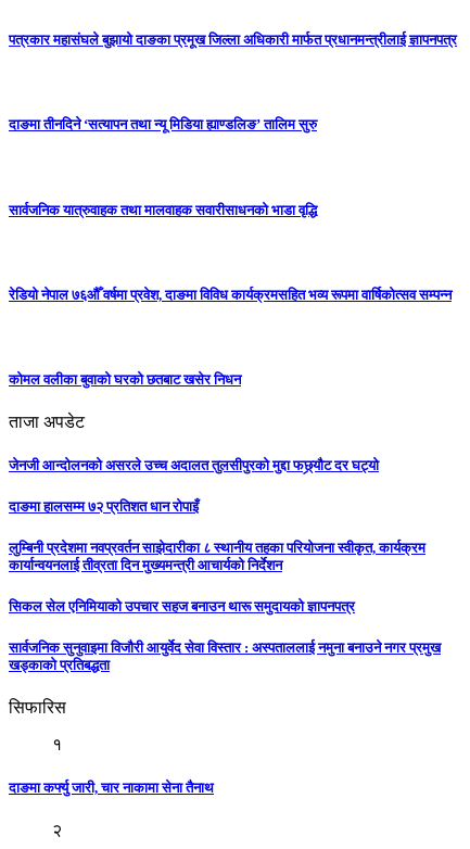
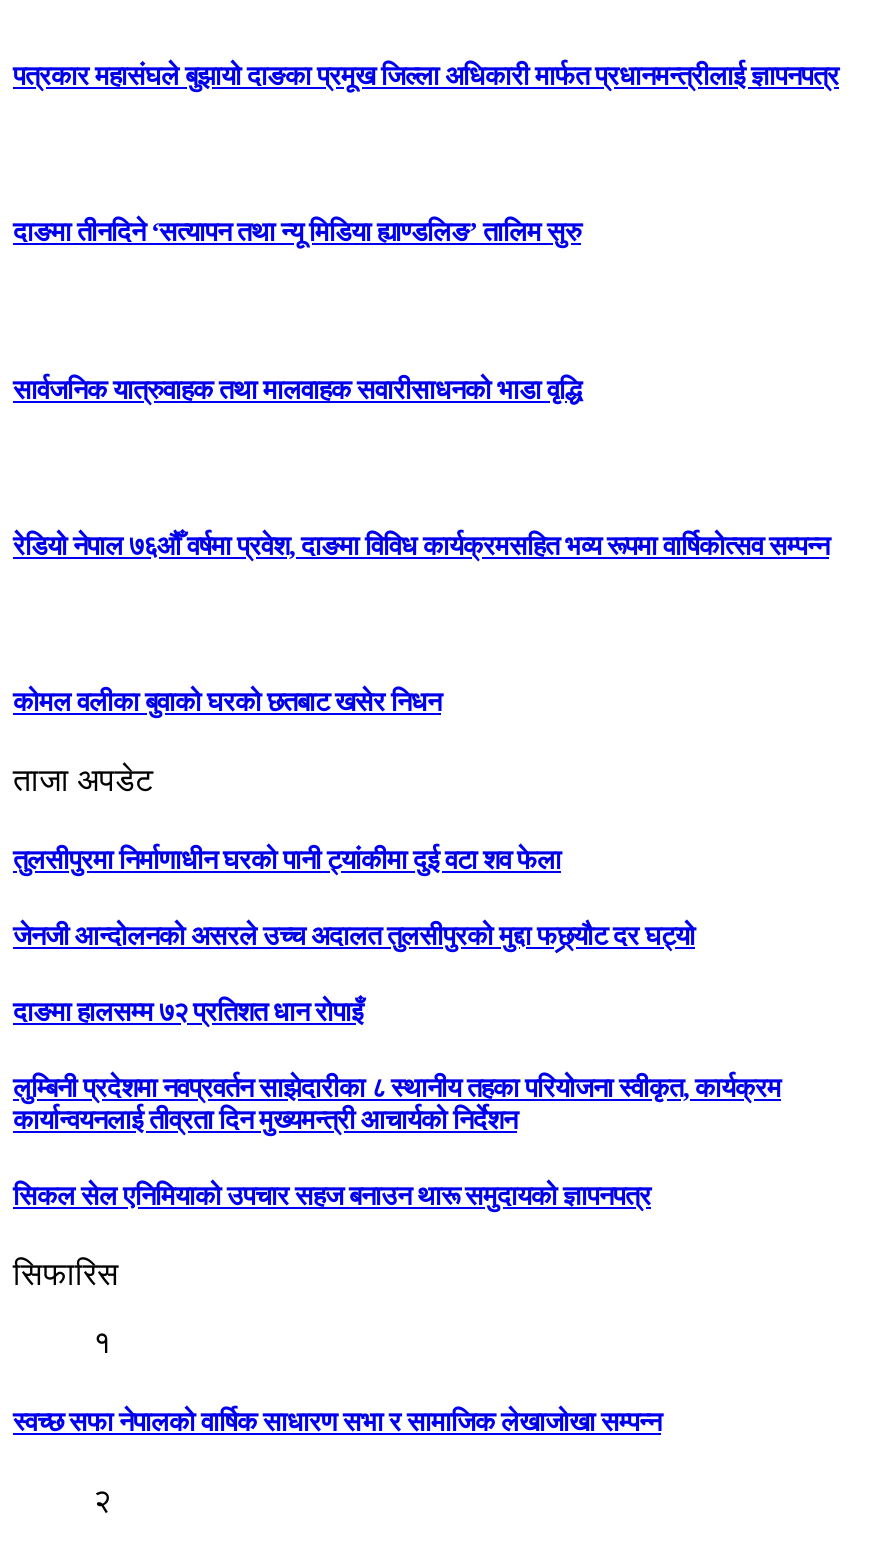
+ तुलसीपुरमा निर्माणाधीन घरको पानी ट्यांकीमा दुई वटा शव फेला

moved down: जेनजी आन्दोलनको असरले उच्च अदालत तुलसीपुरको मुद्दा फछ्र्यौट दर घट्यो | दाङमा हालसम्म ७२ प्रतिशत धान रोपाइँ | लुम्बिनी प्रदेशमा नवप्रवर्तन साझेदारीका ८ स्थानीय तहका परियोजना स्वीकृत, कार्यक्रम | कार्यान्वयनलाई तीव्रता दिन मुख्यमन्त्री आचार्यको निर्देशन | सिकल सेल एनिमियाको उपचार सहज बनाउन थारू समुदायको ज्ञापनपत्र

- सार्वजनिक सुनुवाइमा विजाैरी आयुर्वेद सेवा विस्तार : अस्पताललाई नमुना बनाउने नगर प्रमुख
- खड्काकाे प्रतिबद्धता

- दाङमा कर्फ्यु जारी, चार नाकामा सेना तैनाथ
+ स्वच्छ सफा नेपालको वार्षिक साधारण सभा र सामाजिक लेखाजोखा सम्पन्न
